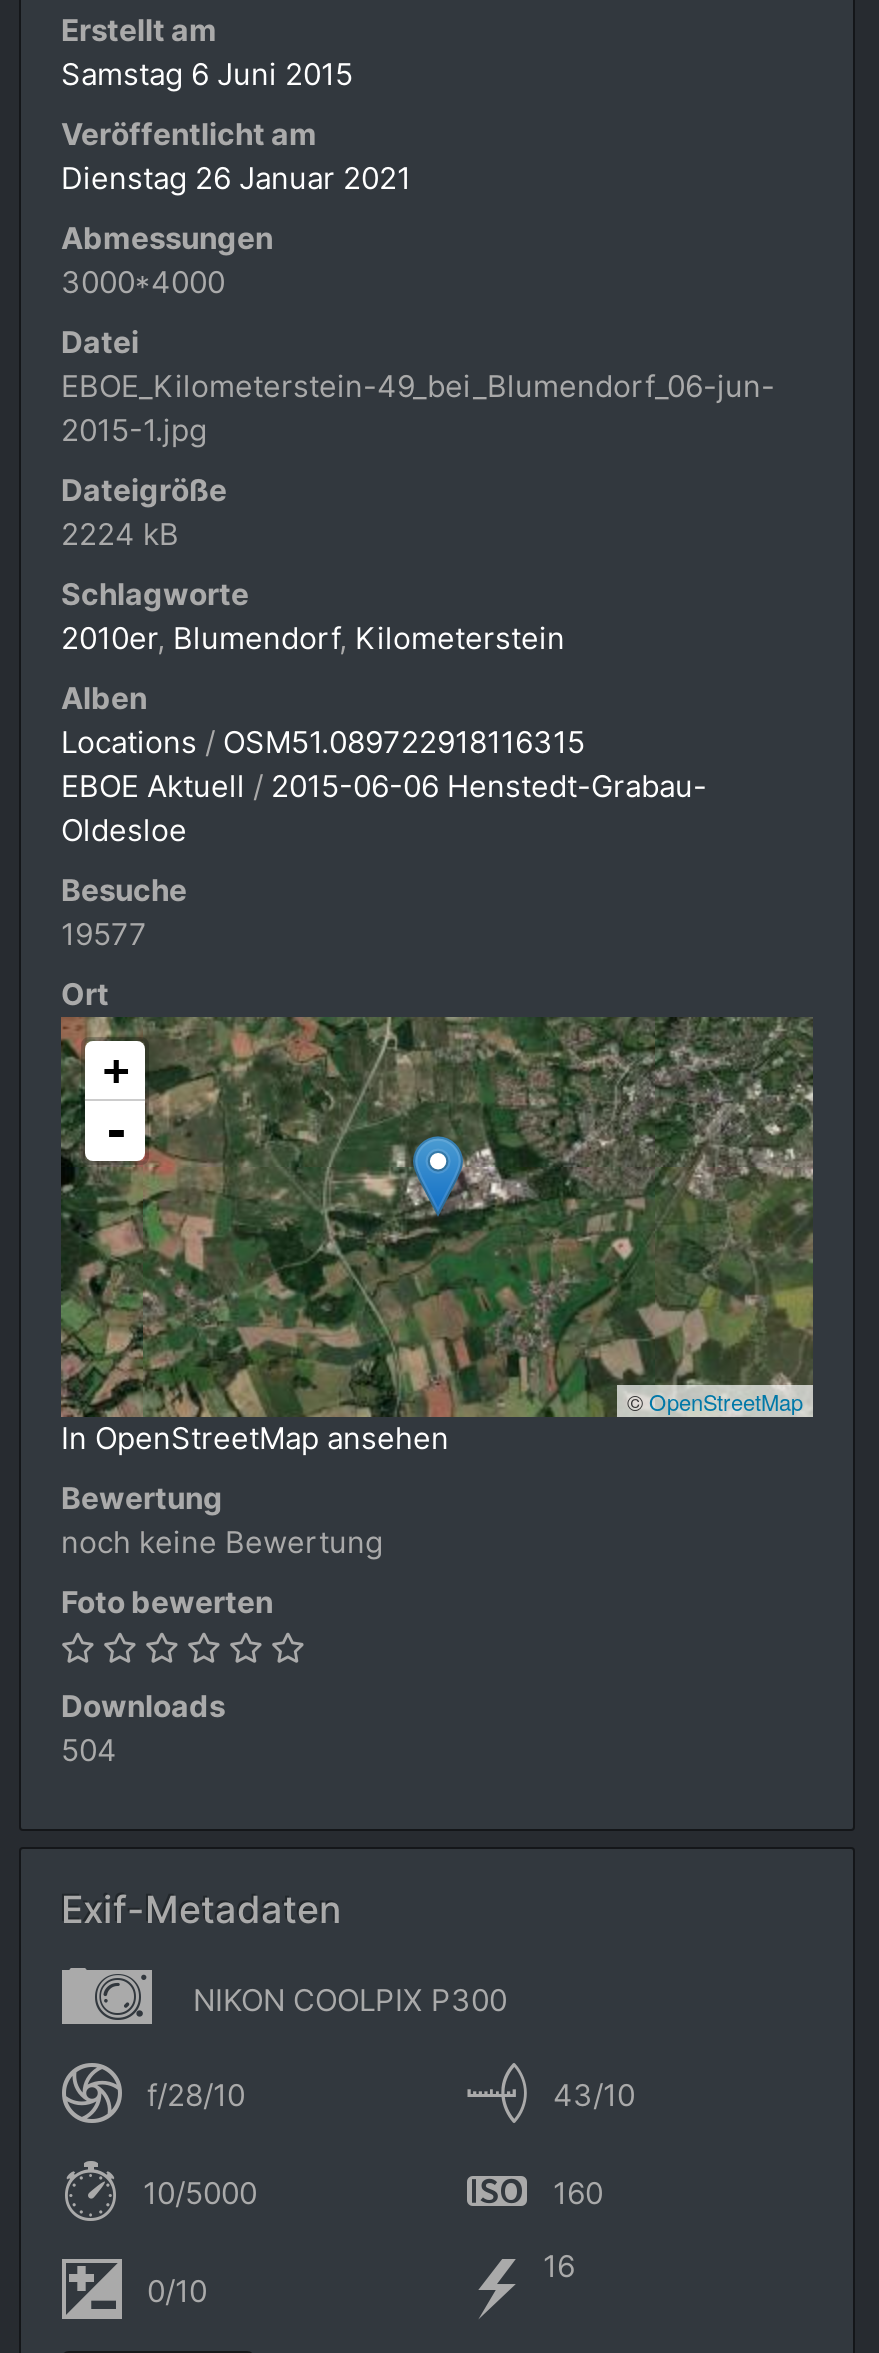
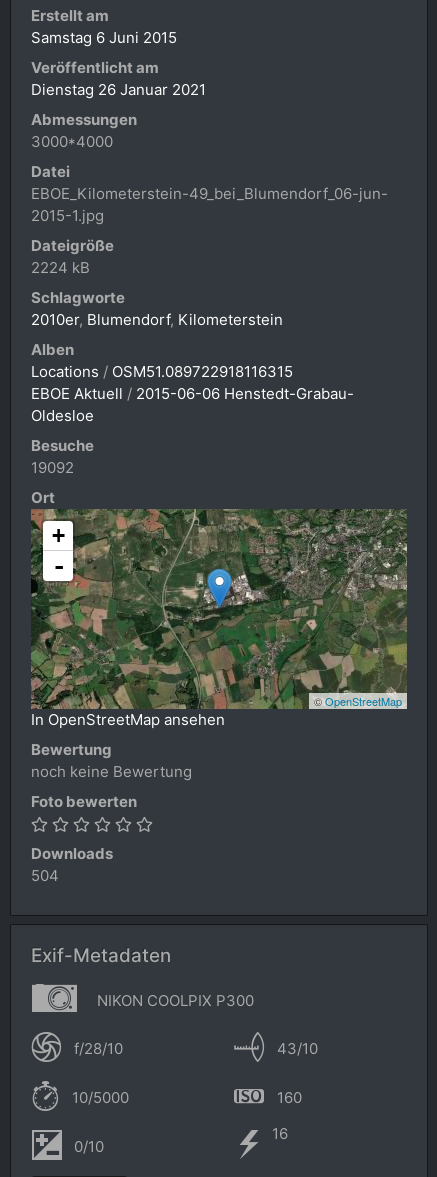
- 19577
+ 19092
